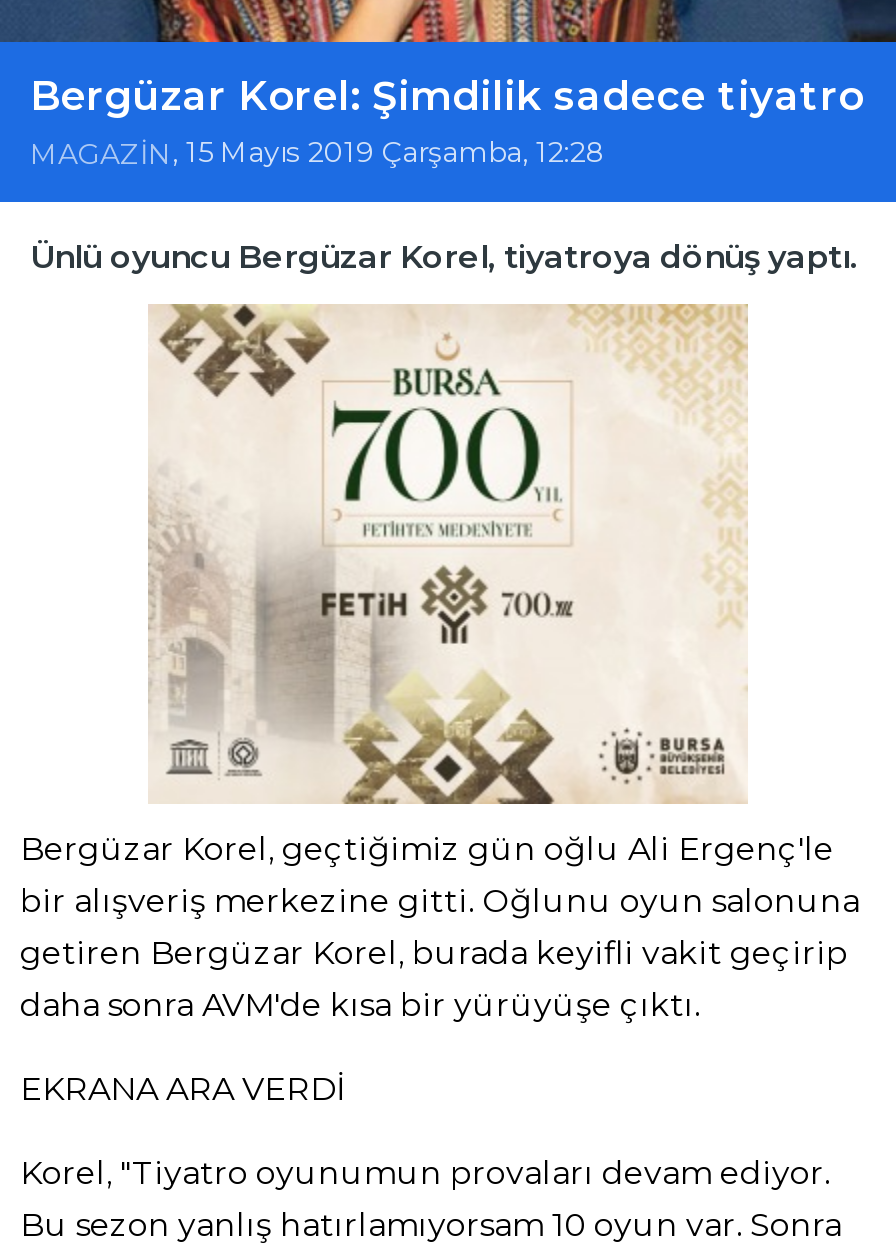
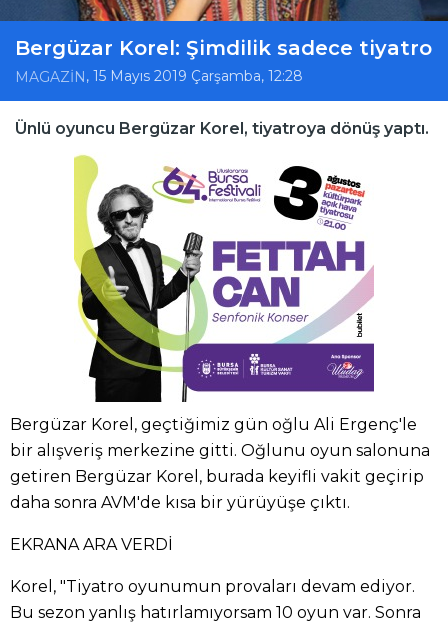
- [image]
+ [image]
